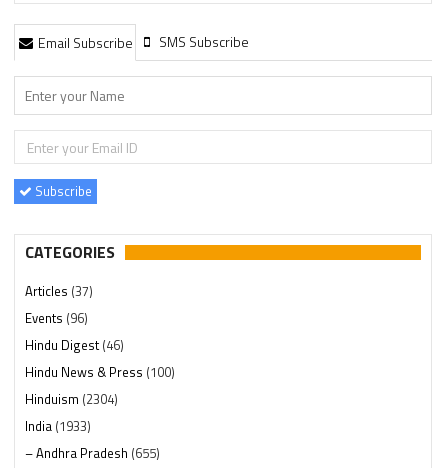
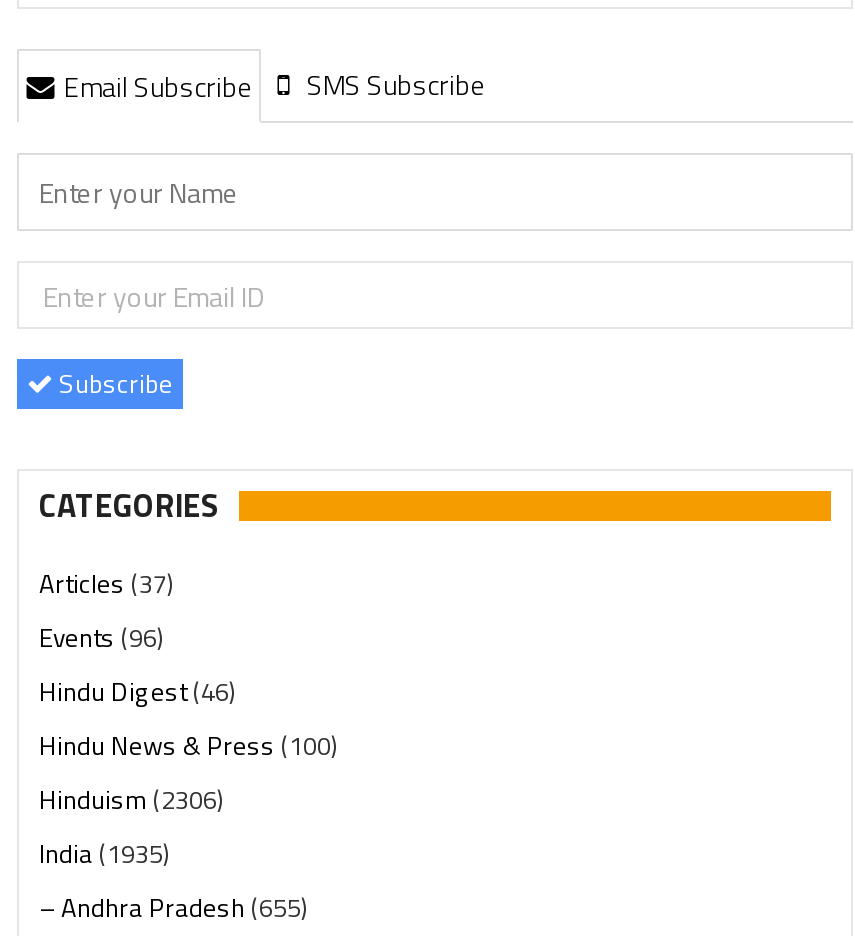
- Hinduism (2304)
+ Hinduism (2306)

- India (1933)
+ India (1935)
